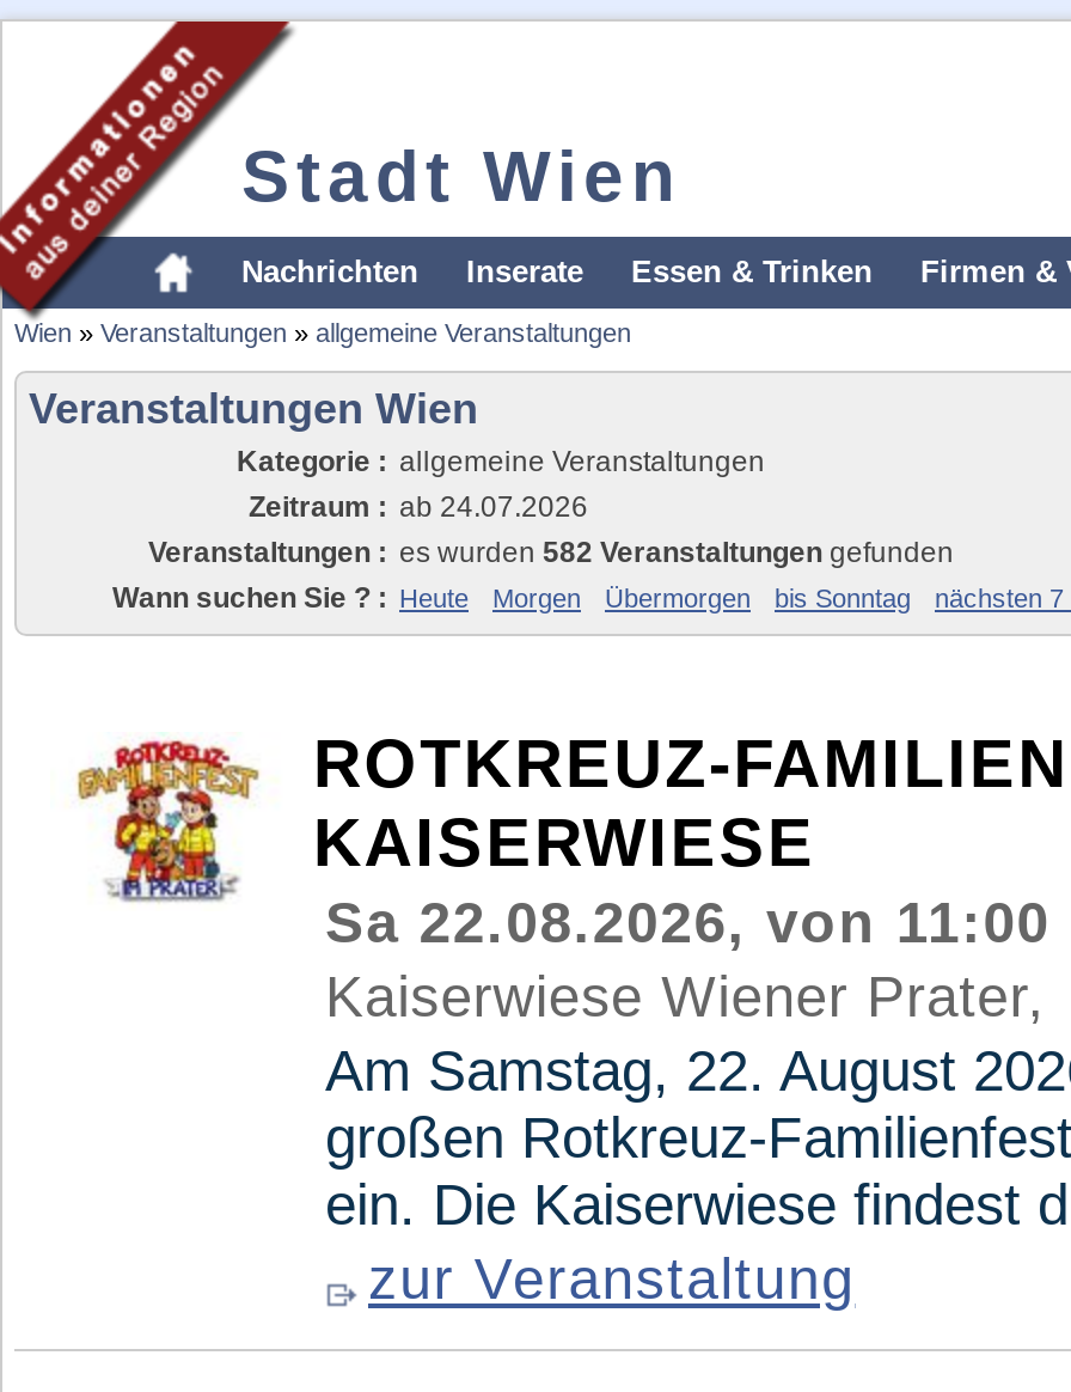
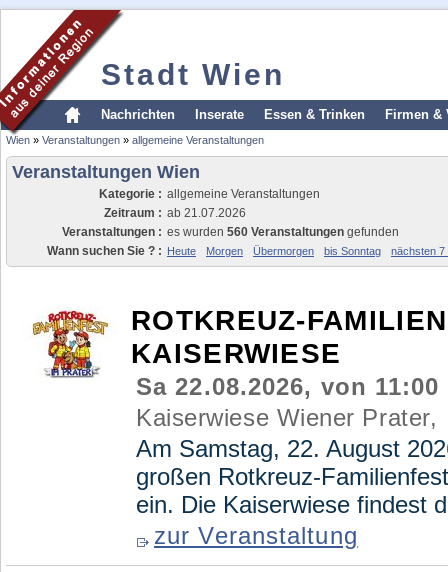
- Zeitraum : ab 24.07.2026
+ Zeitraum : ab 21.07.2026

- Veranstaltungen : es wurden 582 Veranstaltungen gefunden
+ Veranstaltungen : es wurden 560 Veranstaltungen gefunden
